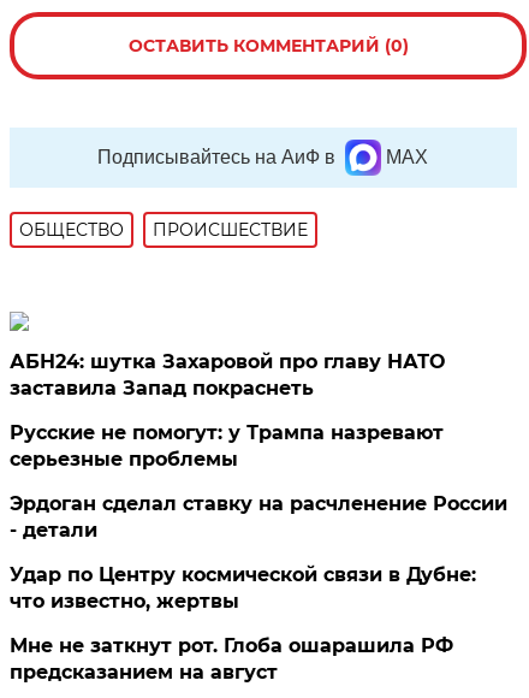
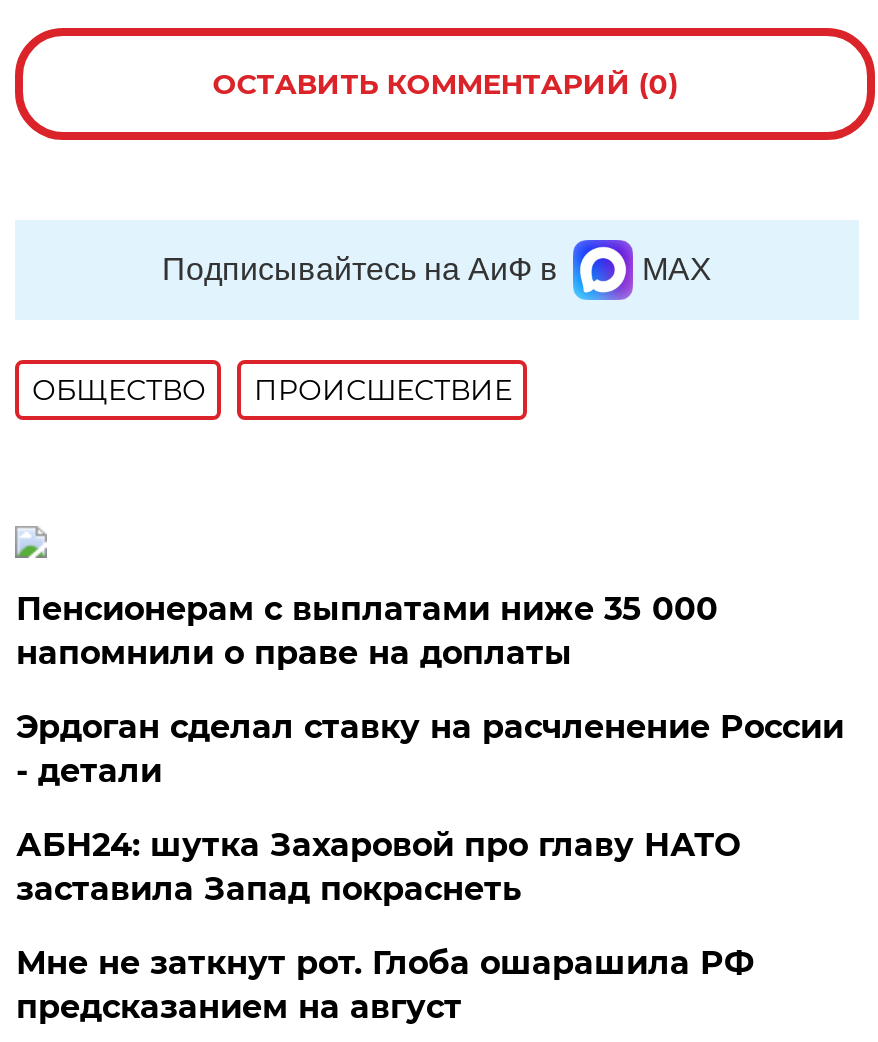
+ Пенсионерам с выплатами ниже 35 000
+ напомнили о праве на доплаты

moved down: АБН24: шутка Захаровой про главу НАТО | заставила Запад покраснеть

- Русские не помогут: у Трампа назревают
- серьезные проблемы
- Удар по Центру космической связи в Дубне:
- что известно, жертвы

moved up: Эрдоган сделал ставку на расчленение России | - детали
